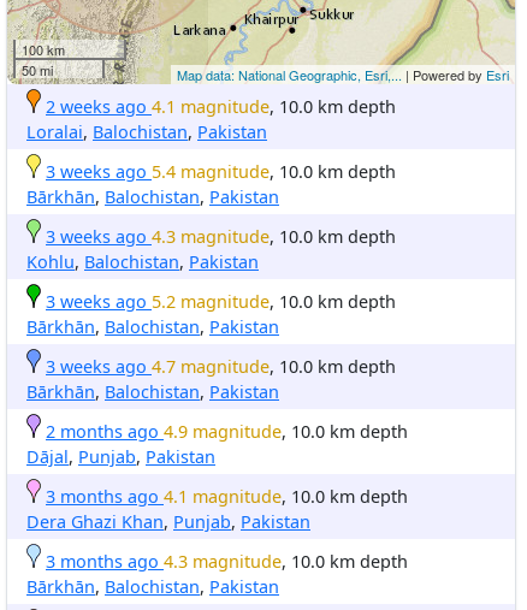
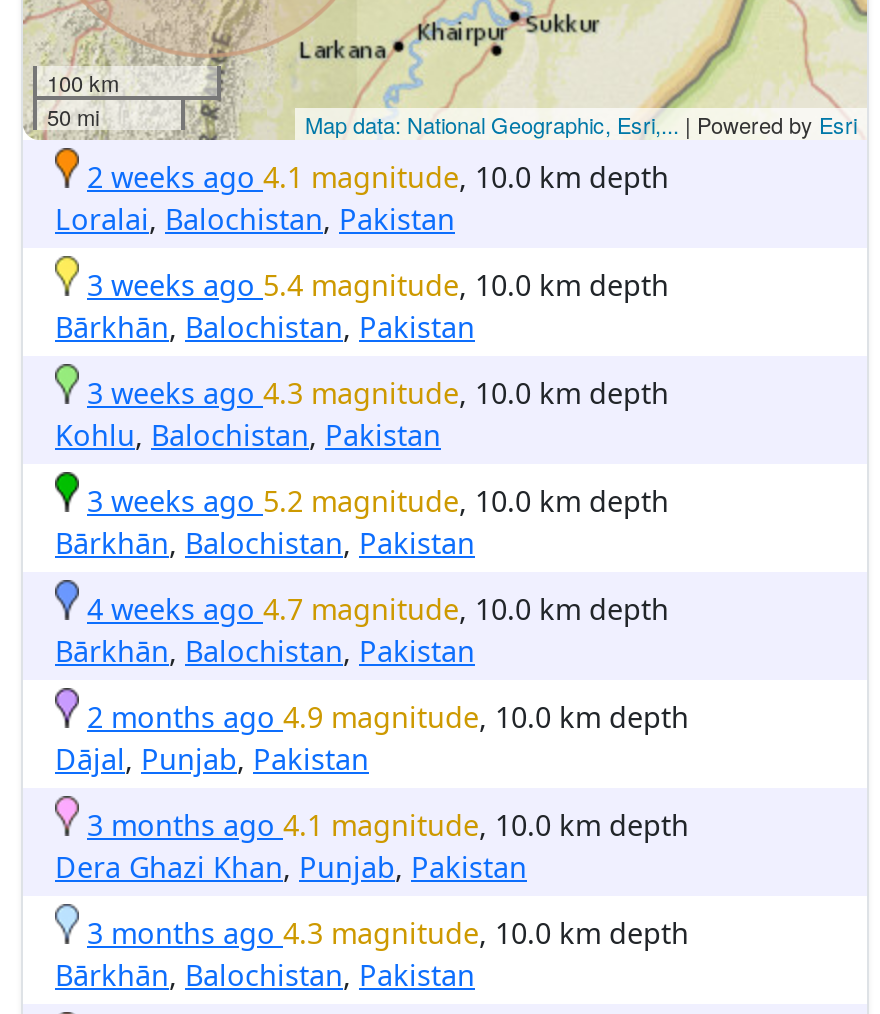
- 3 weeks ago 4.7 magnitude, 10.0 km depth
+ 4 weeks ago 4.7 magnitude, 10.0 km depth
